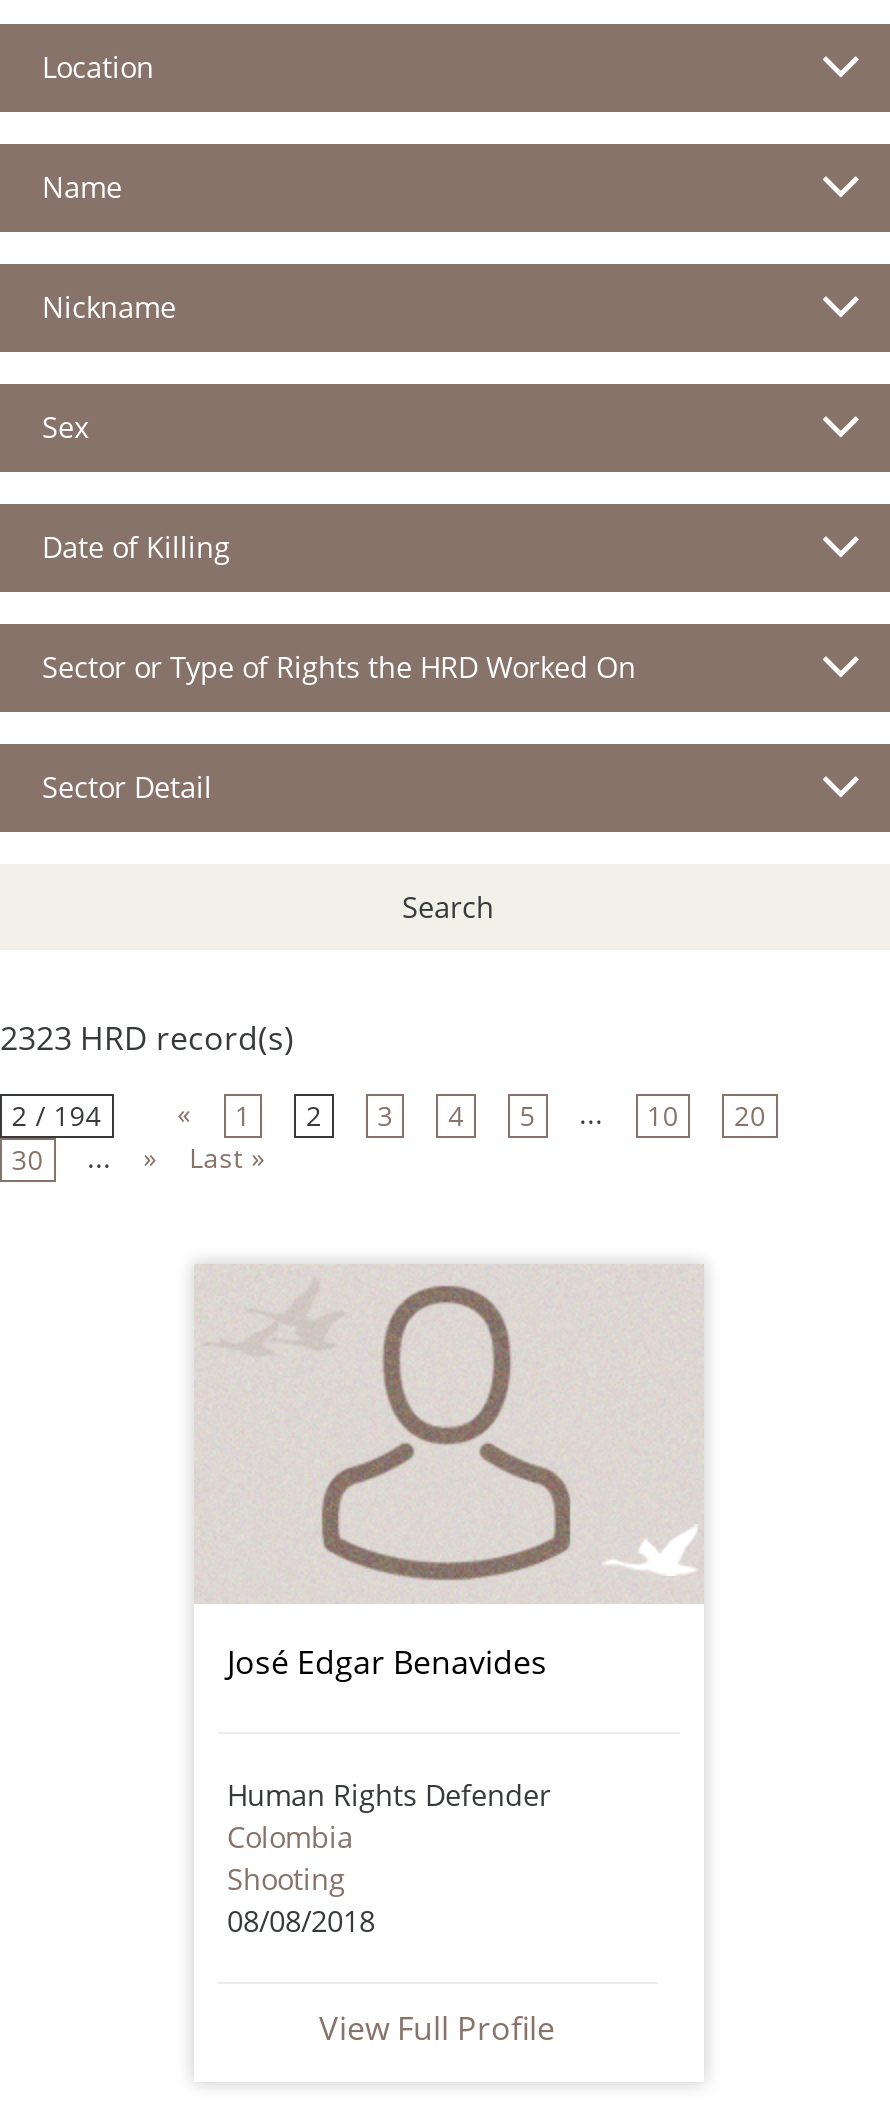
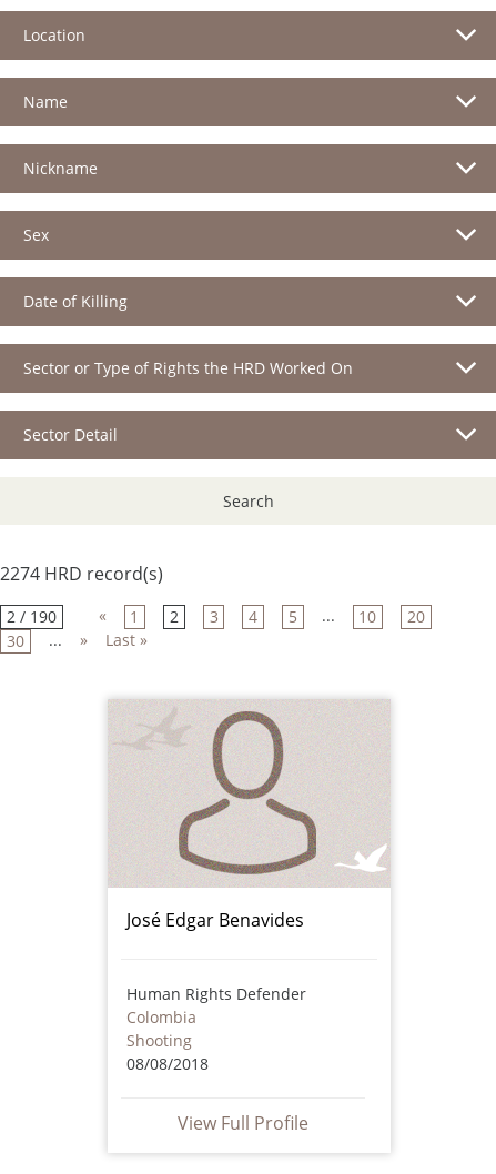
- 2323 HRD record(s)
+ 2274 HRD record(s)

- 2 / 194
+ 2 / 190
